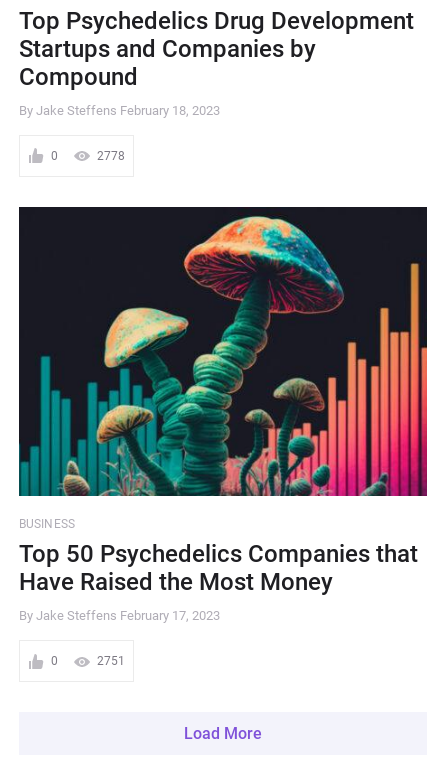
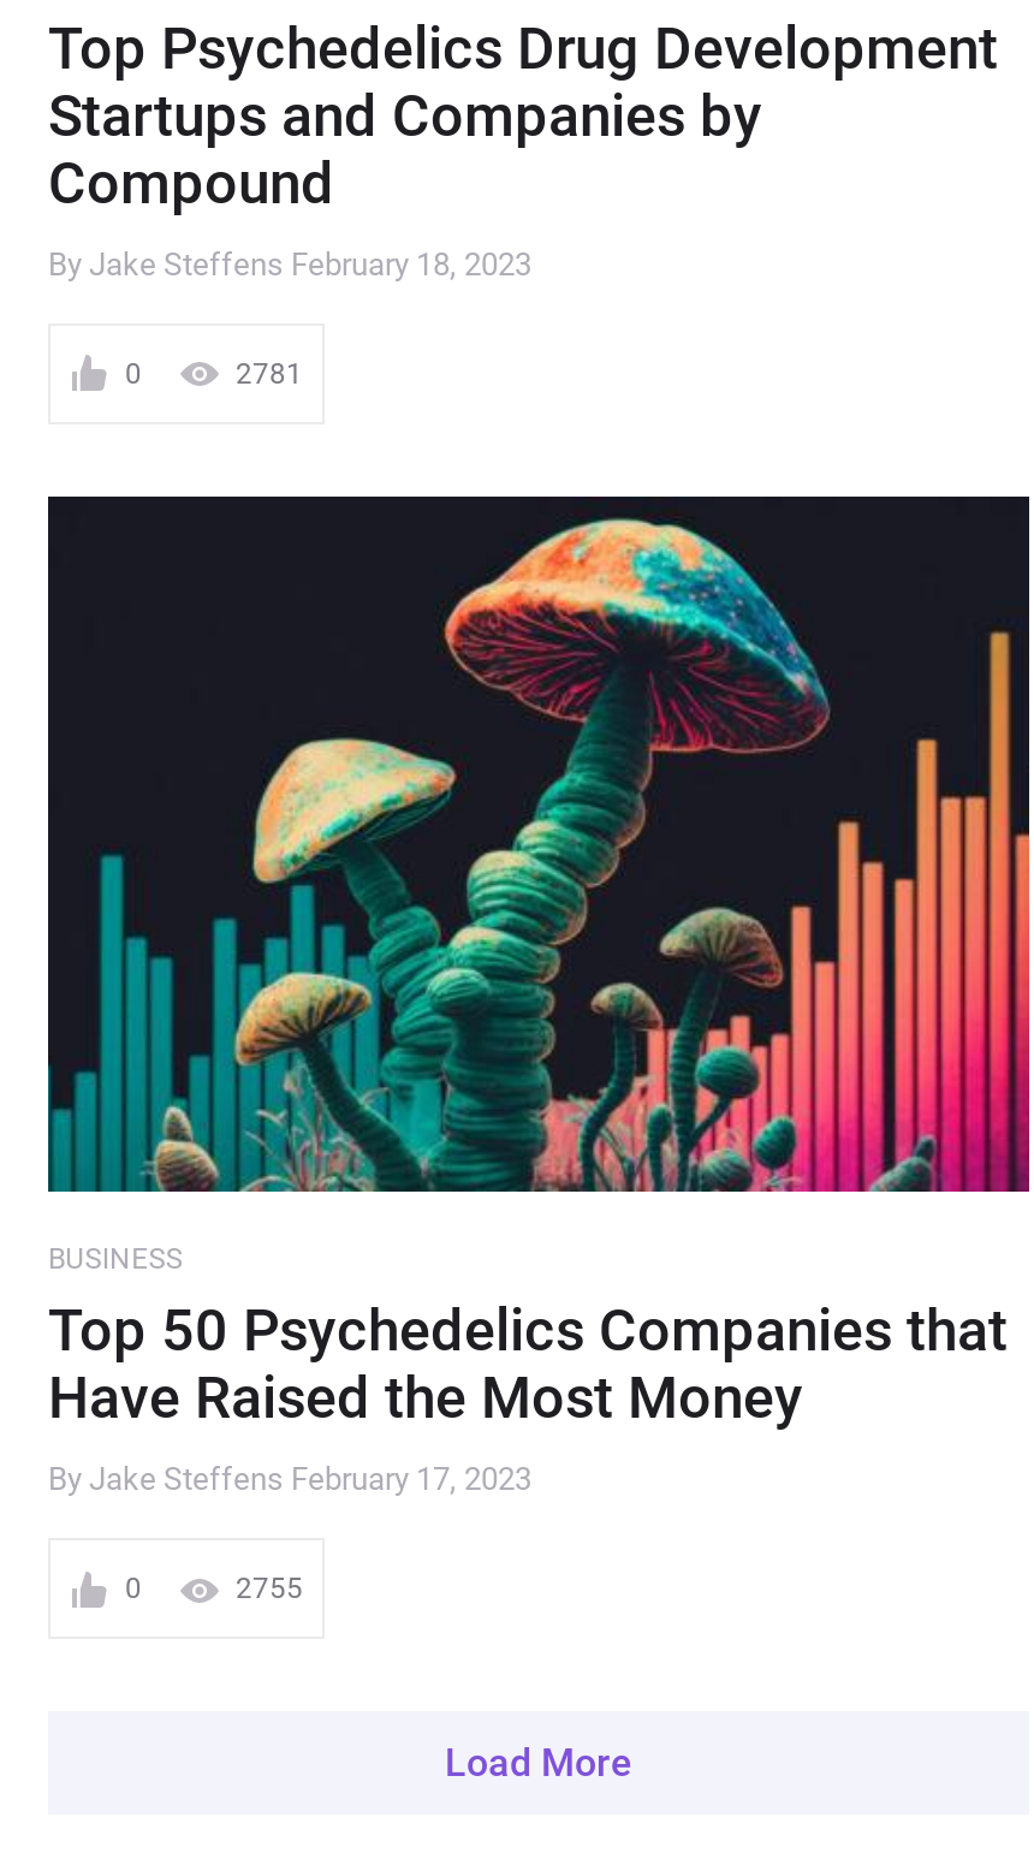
- 2778
+ 2781

- 2751
+ 2755
